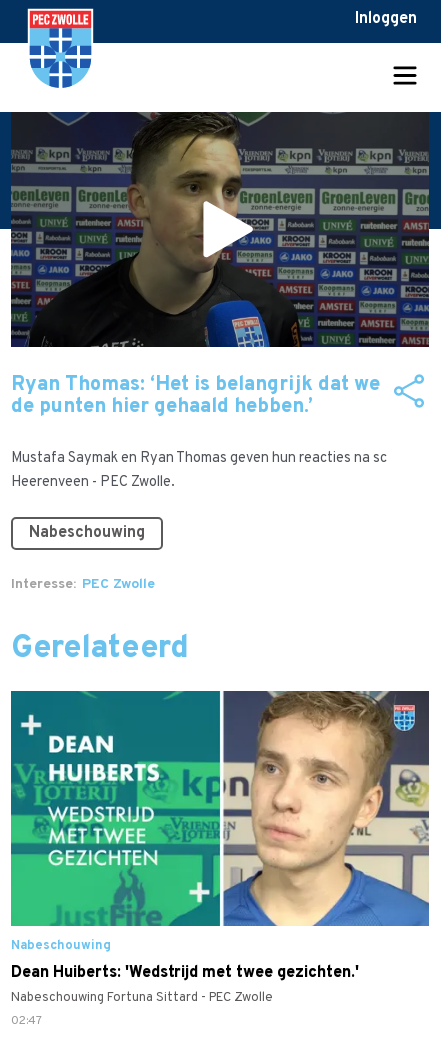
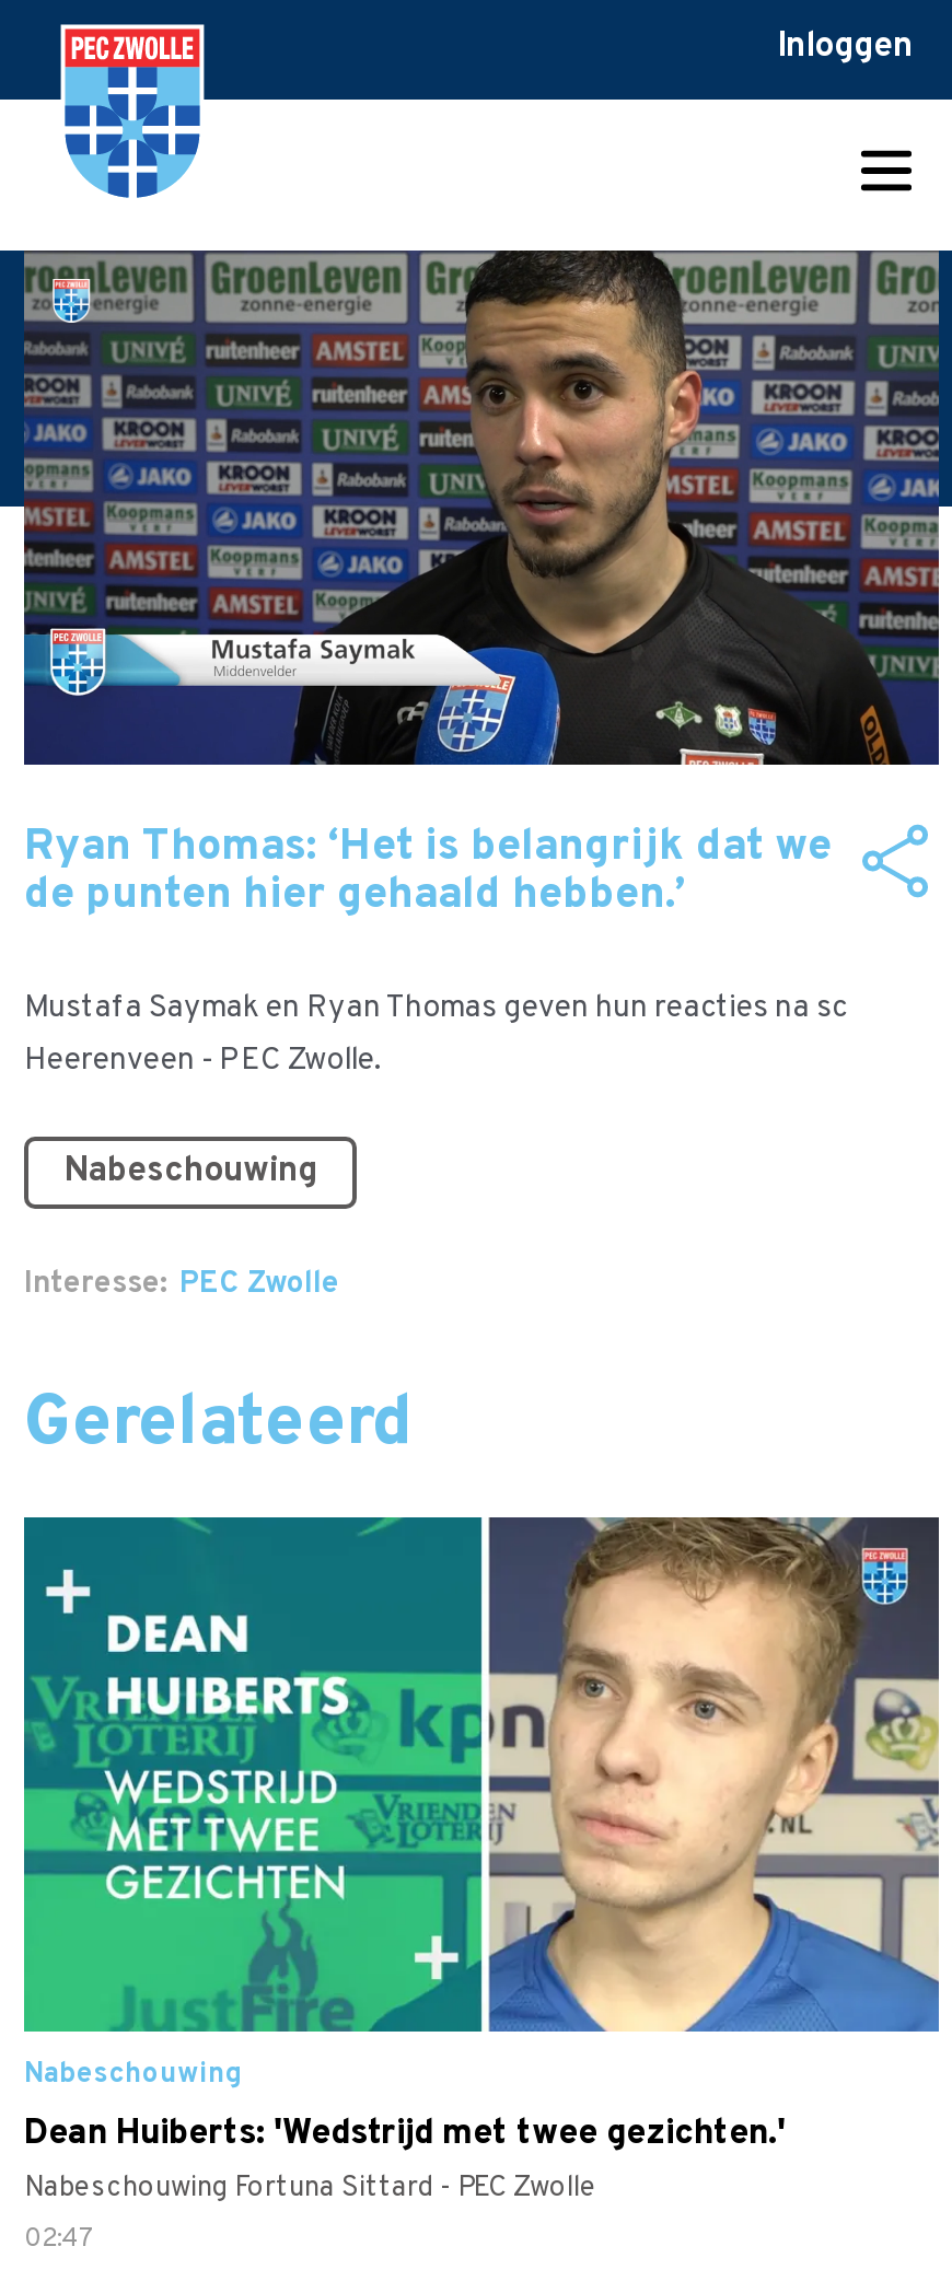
- [image]
+ [image]
